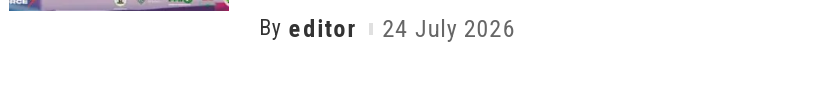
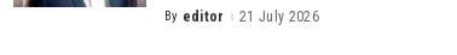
- 24 July 2026
+ 21 July 2026
